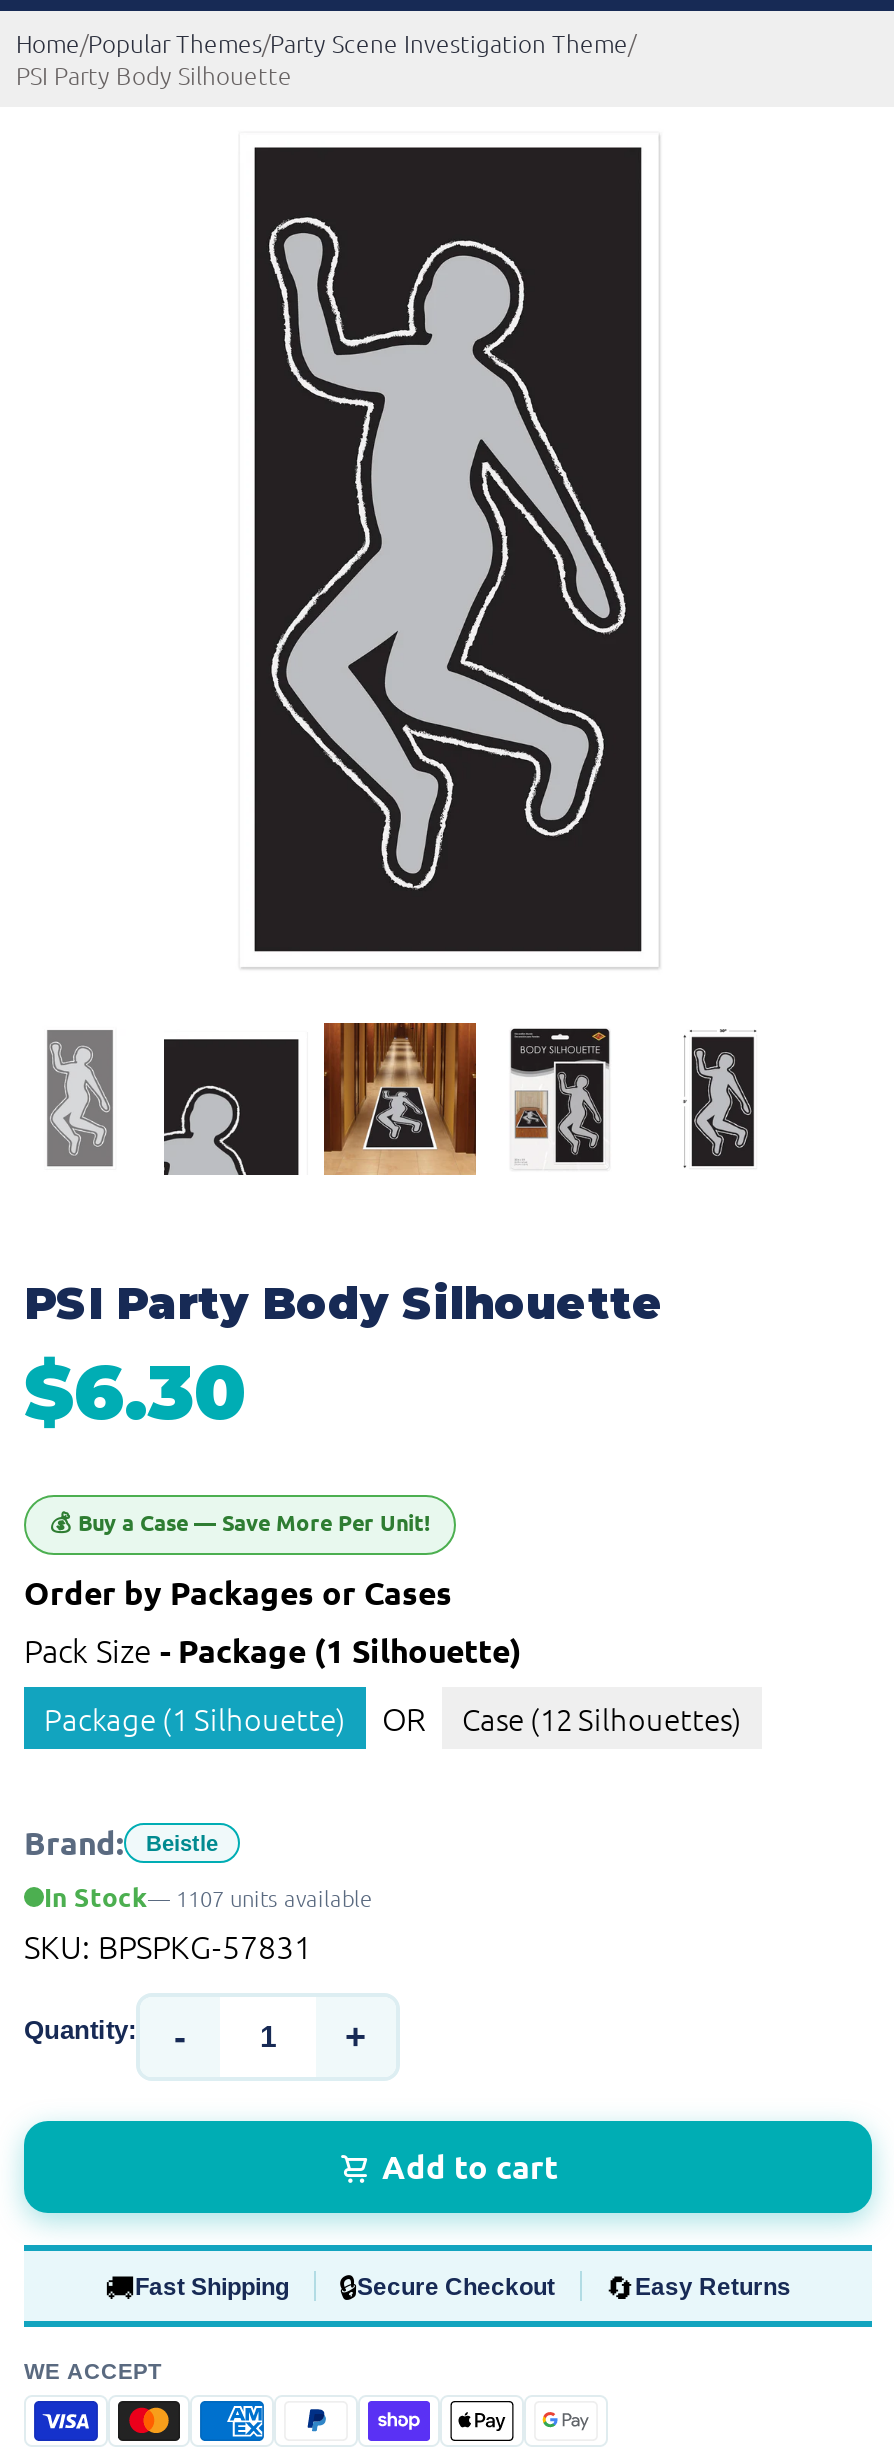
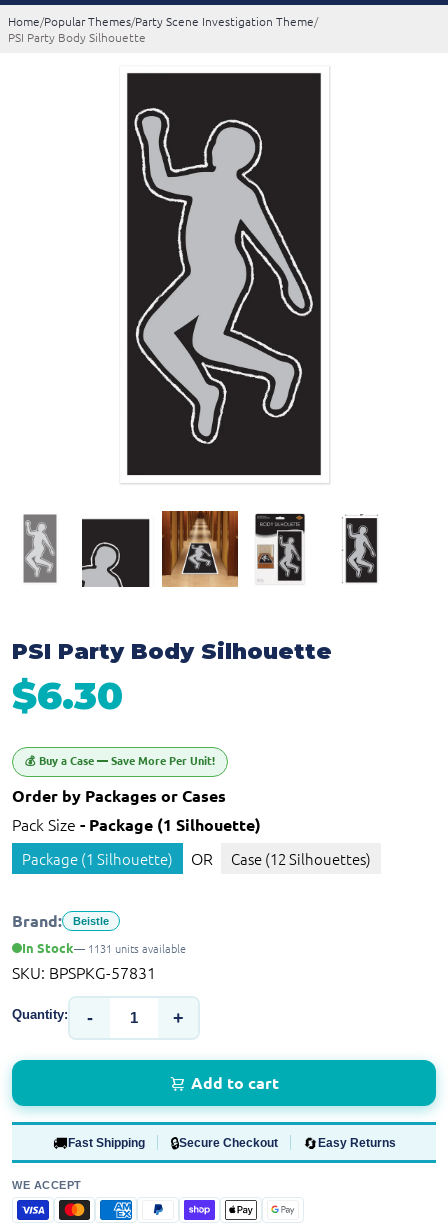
- In Stock— 1107 units available
+ In Stock— 1131 units available
